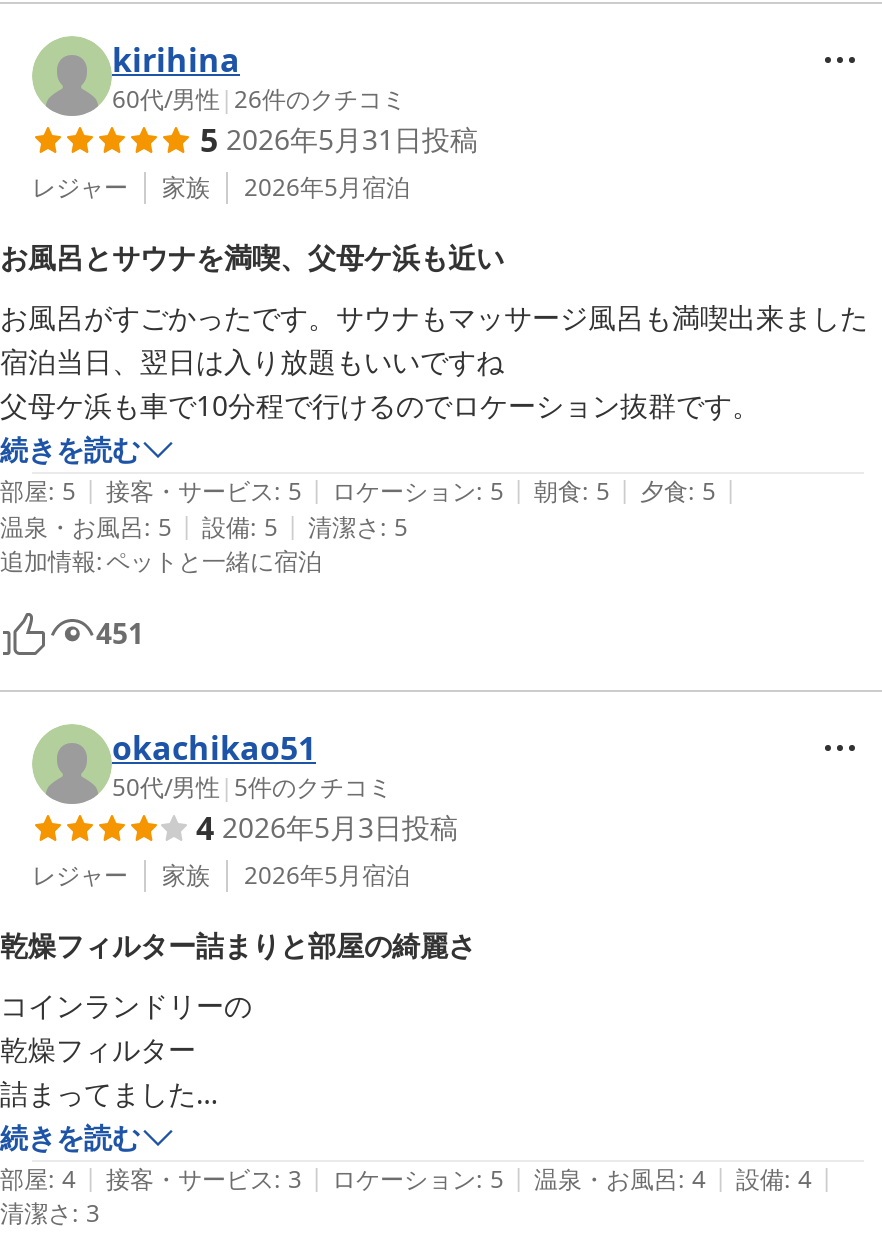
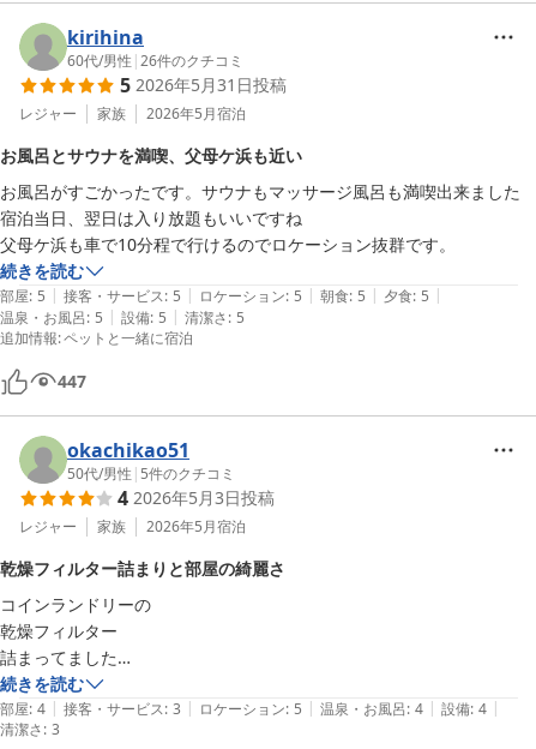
- 451
+ 447
